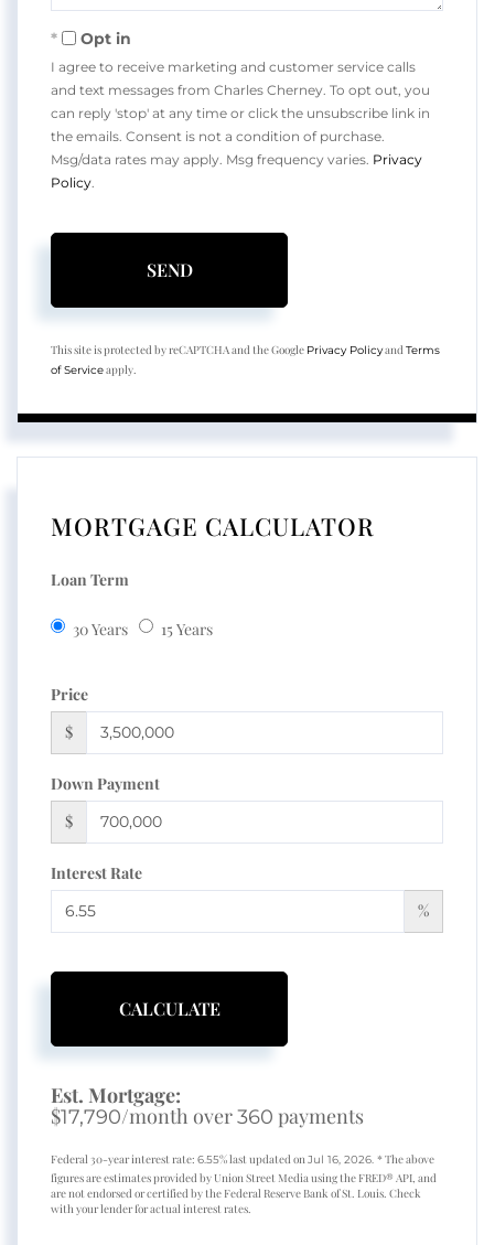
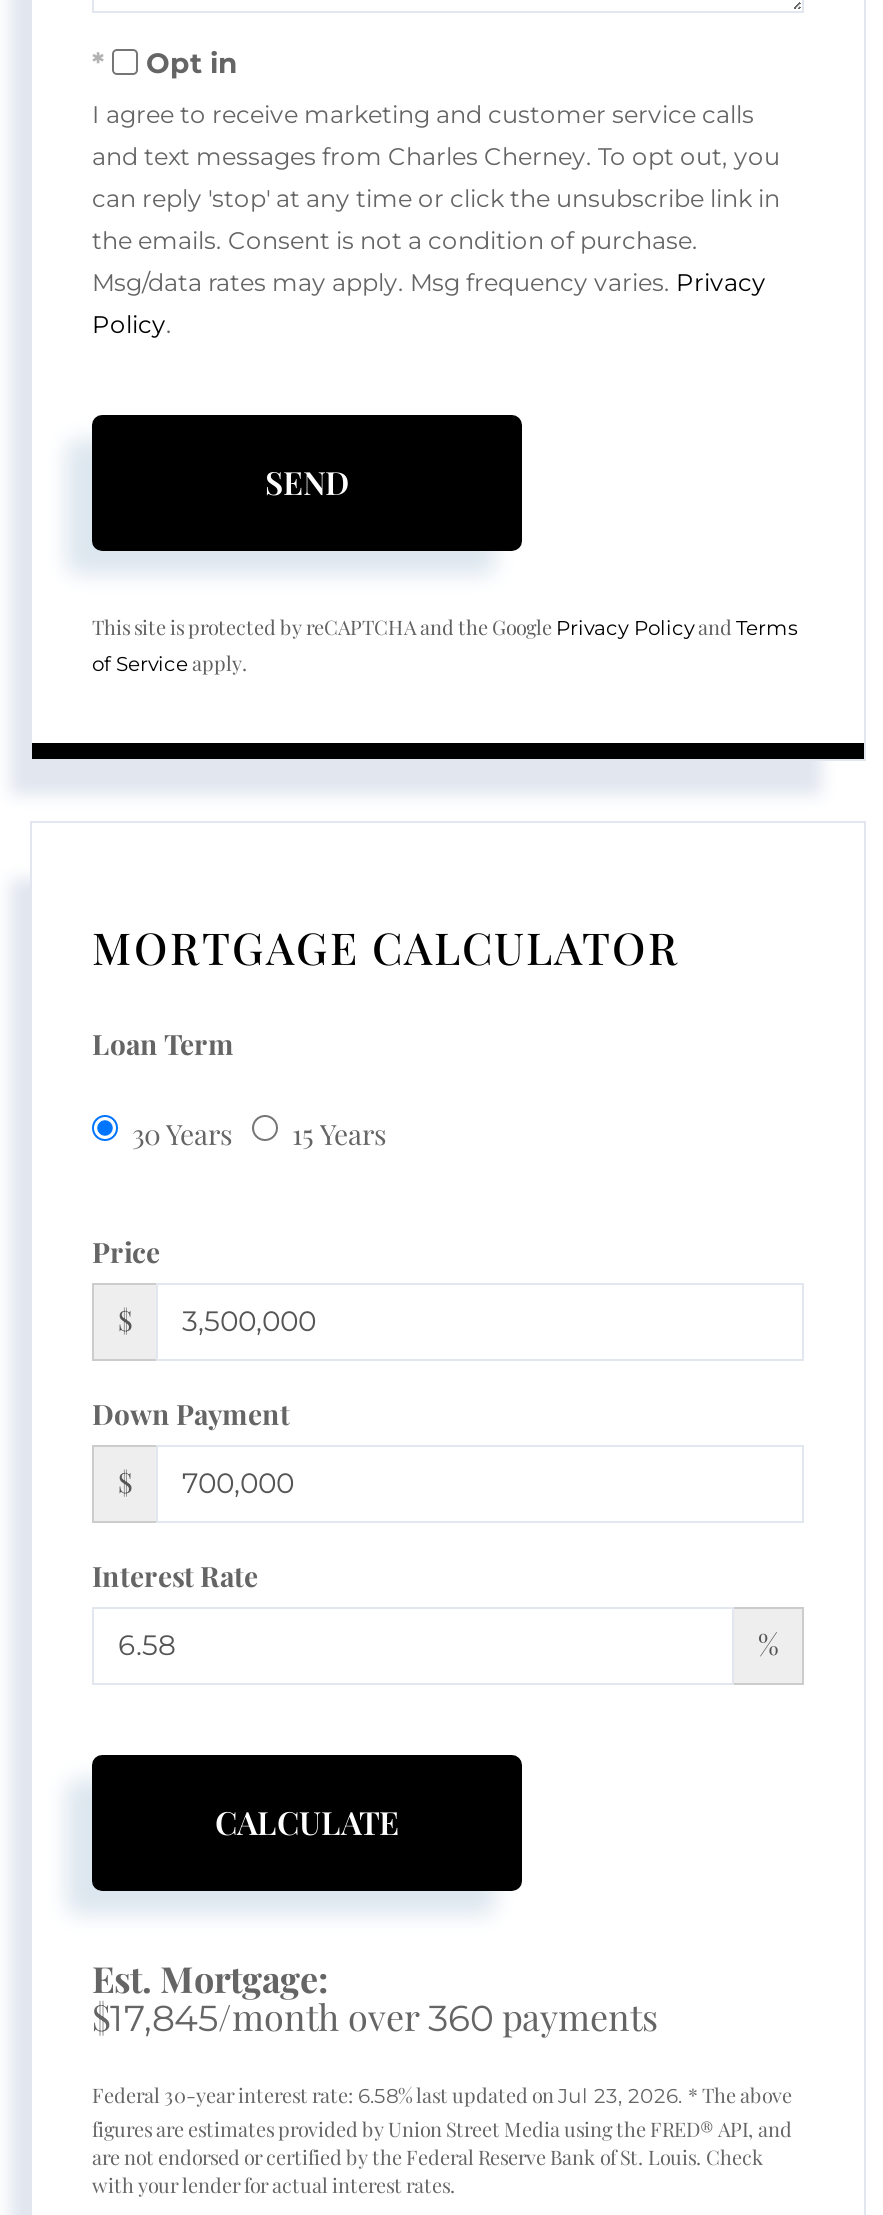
- $17,790/month over360 payments
+ $17,845/month over360 payments

- Federal 30-year interest rate: 6.55% last updated on Jul 16, 2026. * The above
+ Federal 30-year interest rate: 6.58% last updated on Jul 23, 2026. * The above
